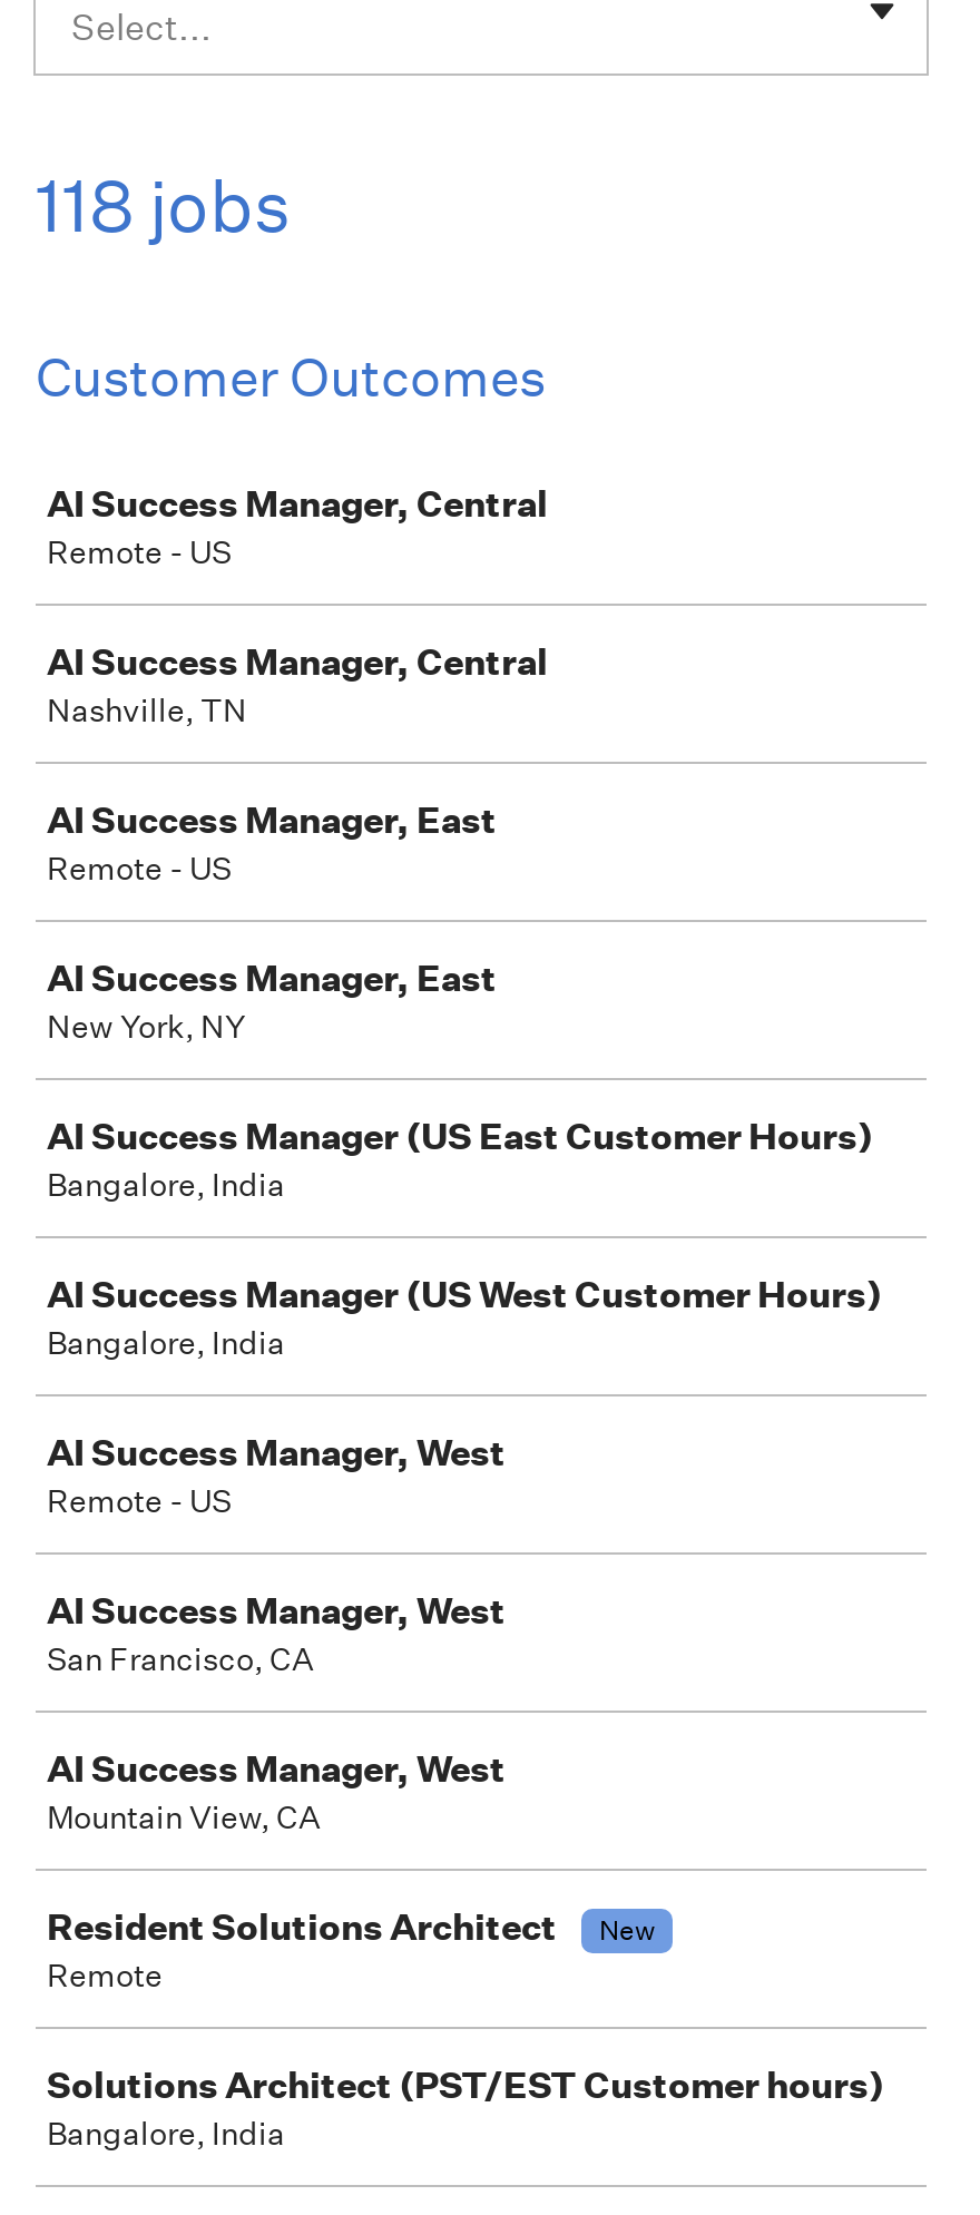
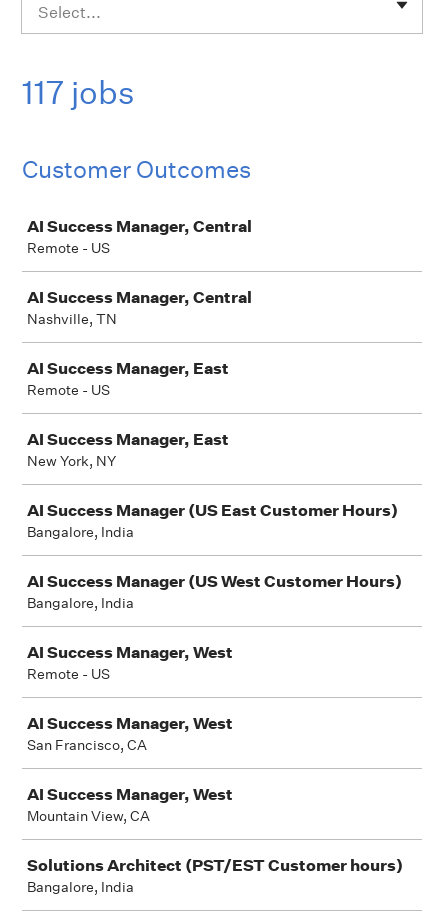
- 118 jobs
+ 117 jobs

- Resident Solutions Architect
- New
- Remote
